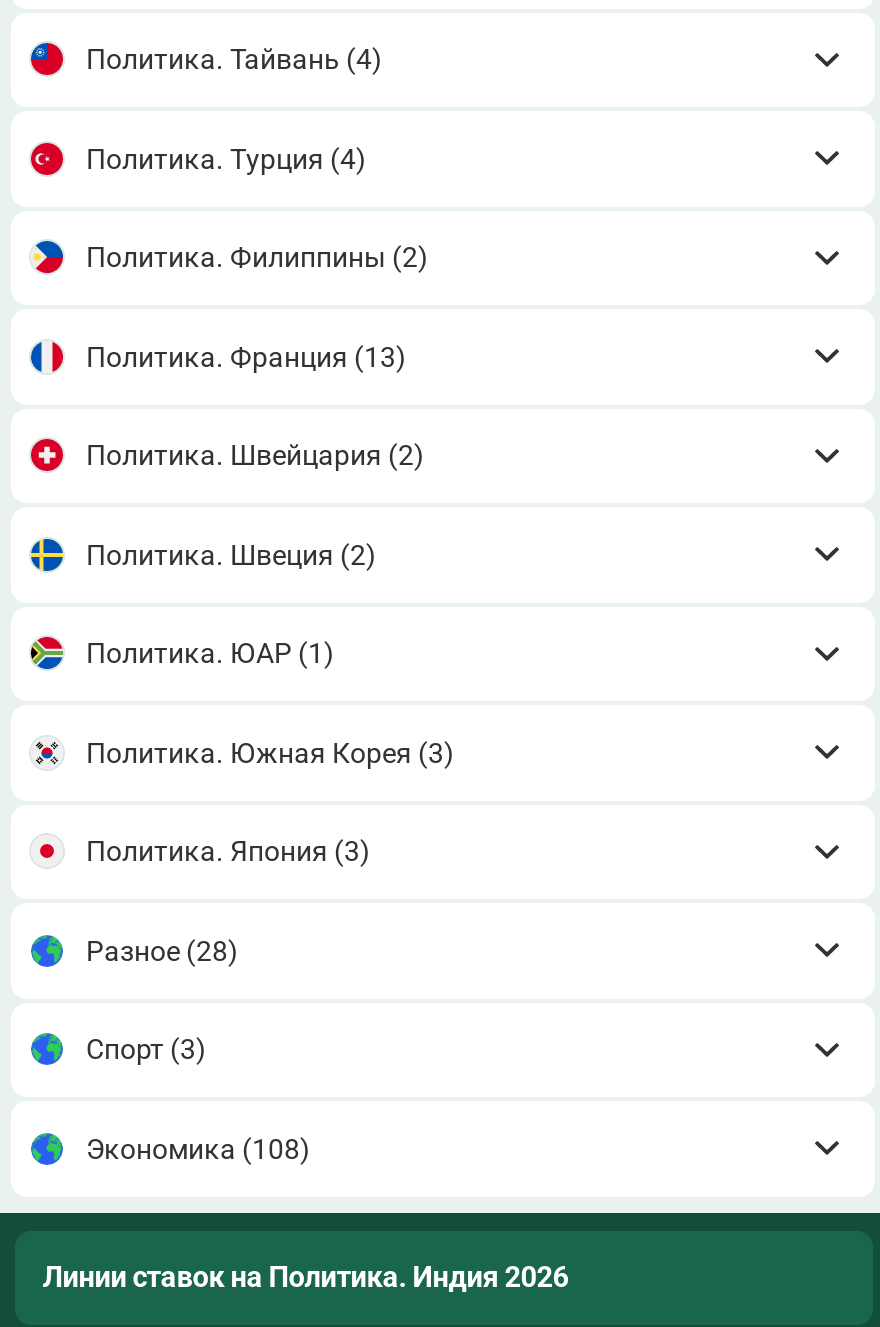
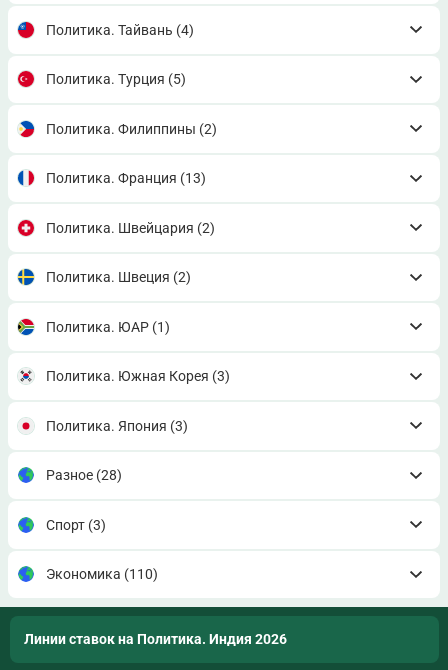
- Политика. Турция (4)
+ Политика. Турция (5)

- Экономика (108)
+ Экономика (110)
